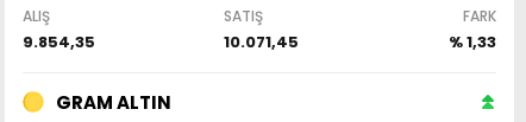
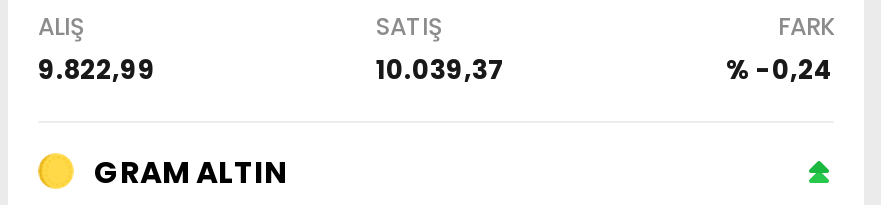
- 9.854,35
+ 9.822,99

- 10.071,45
+ 10.039,37

- % 1,33
+ % -0,24
